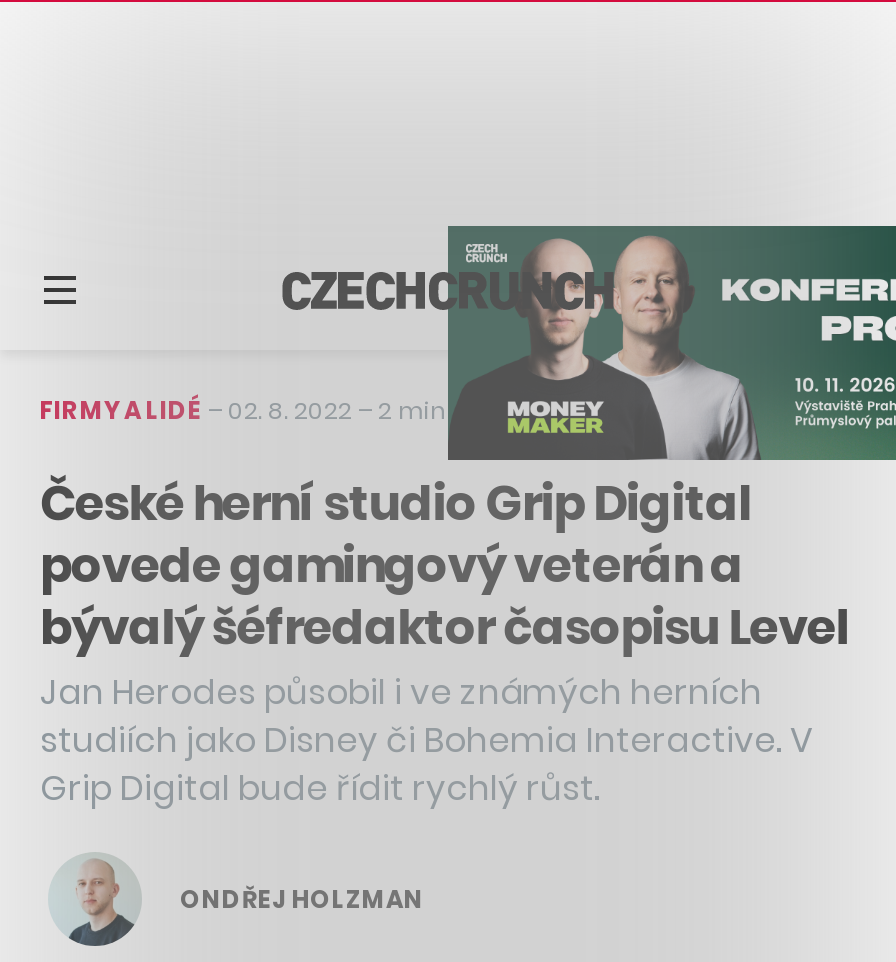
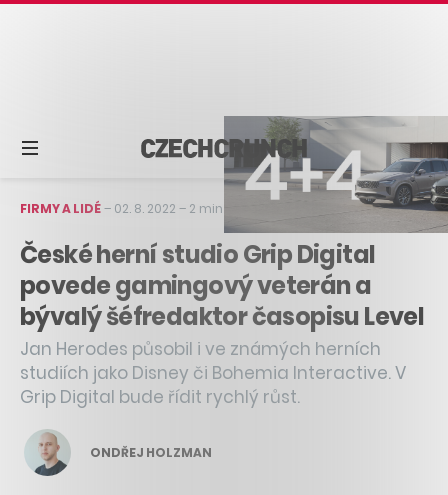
- [image]
+ [image]
